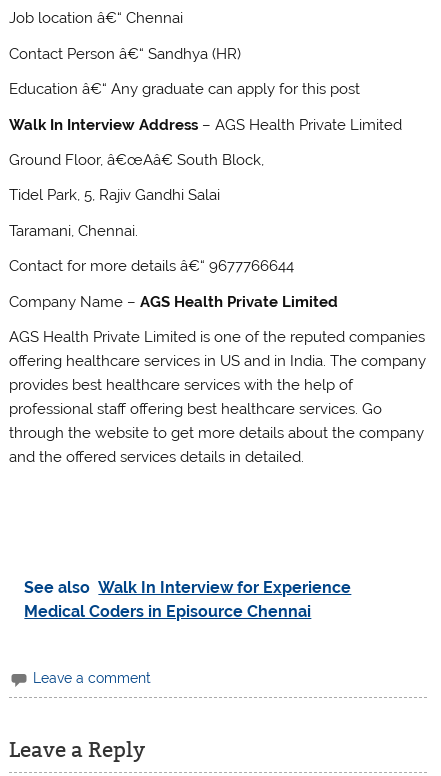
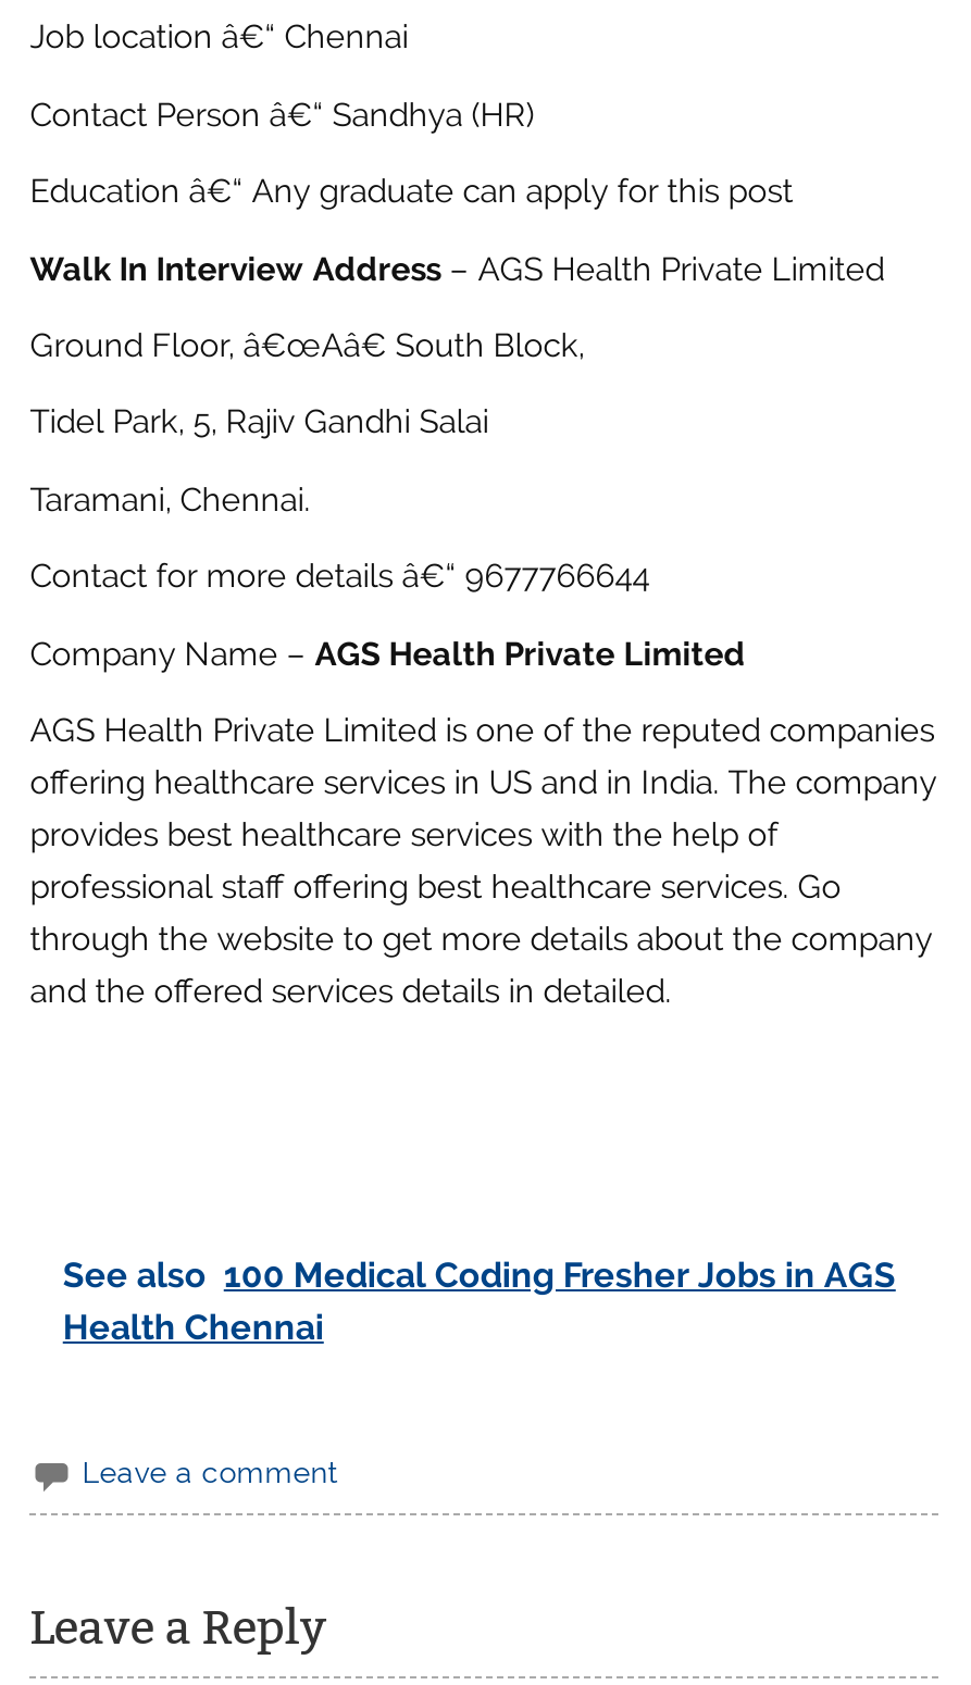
- See also Walk In Interview for Experience
- Medical Coders in Episource Chennai
+ See also 100 Medical Coding Fresher Jobs in AGS
+ Health Chennai
